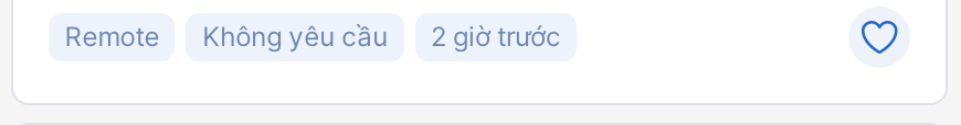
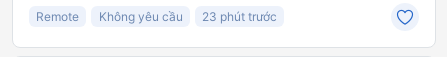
- Remote Không yêu cầu 2 giờ trước
+ Remote Không yêu cầu 23 phút trước
